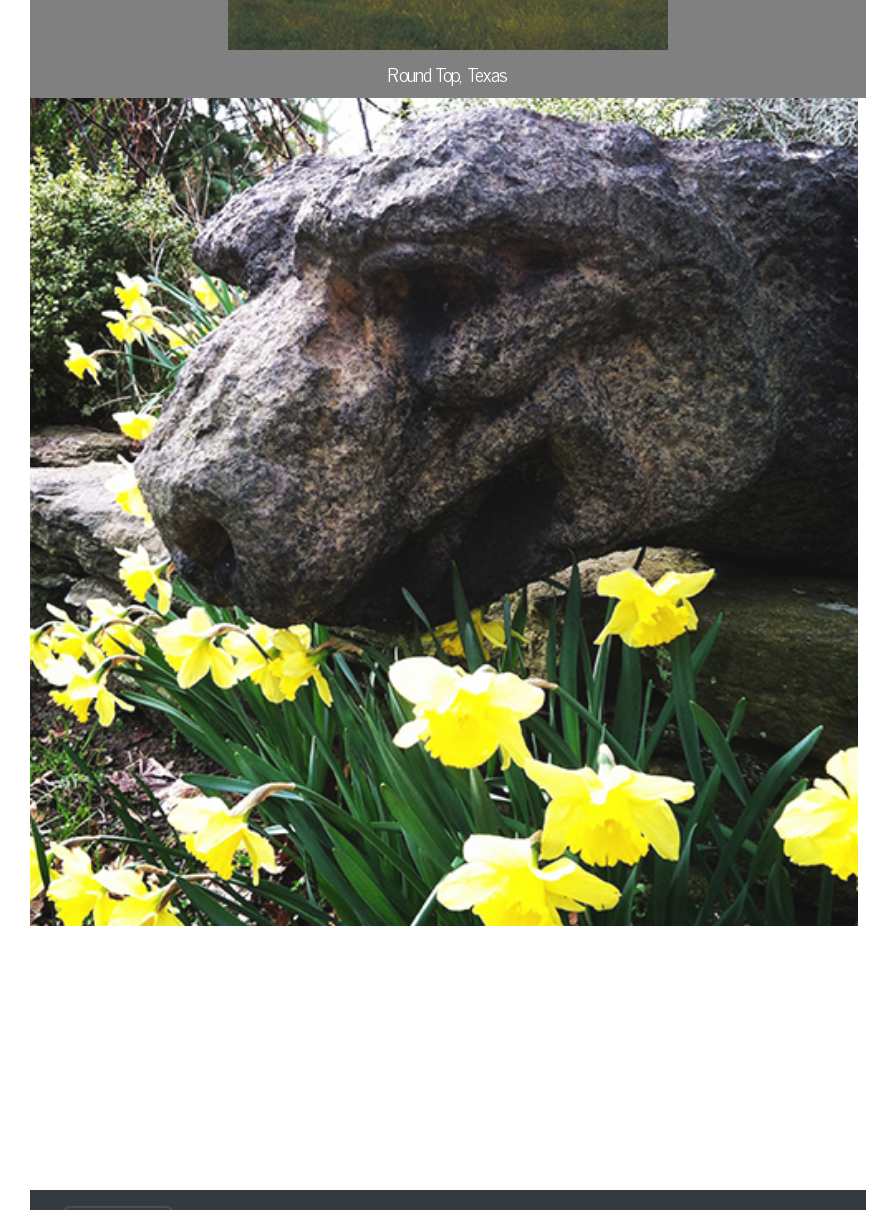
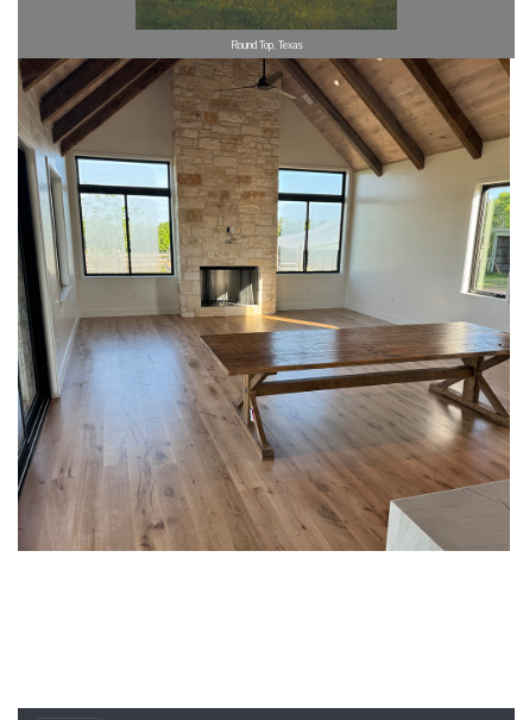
- [image]
+ [image]
